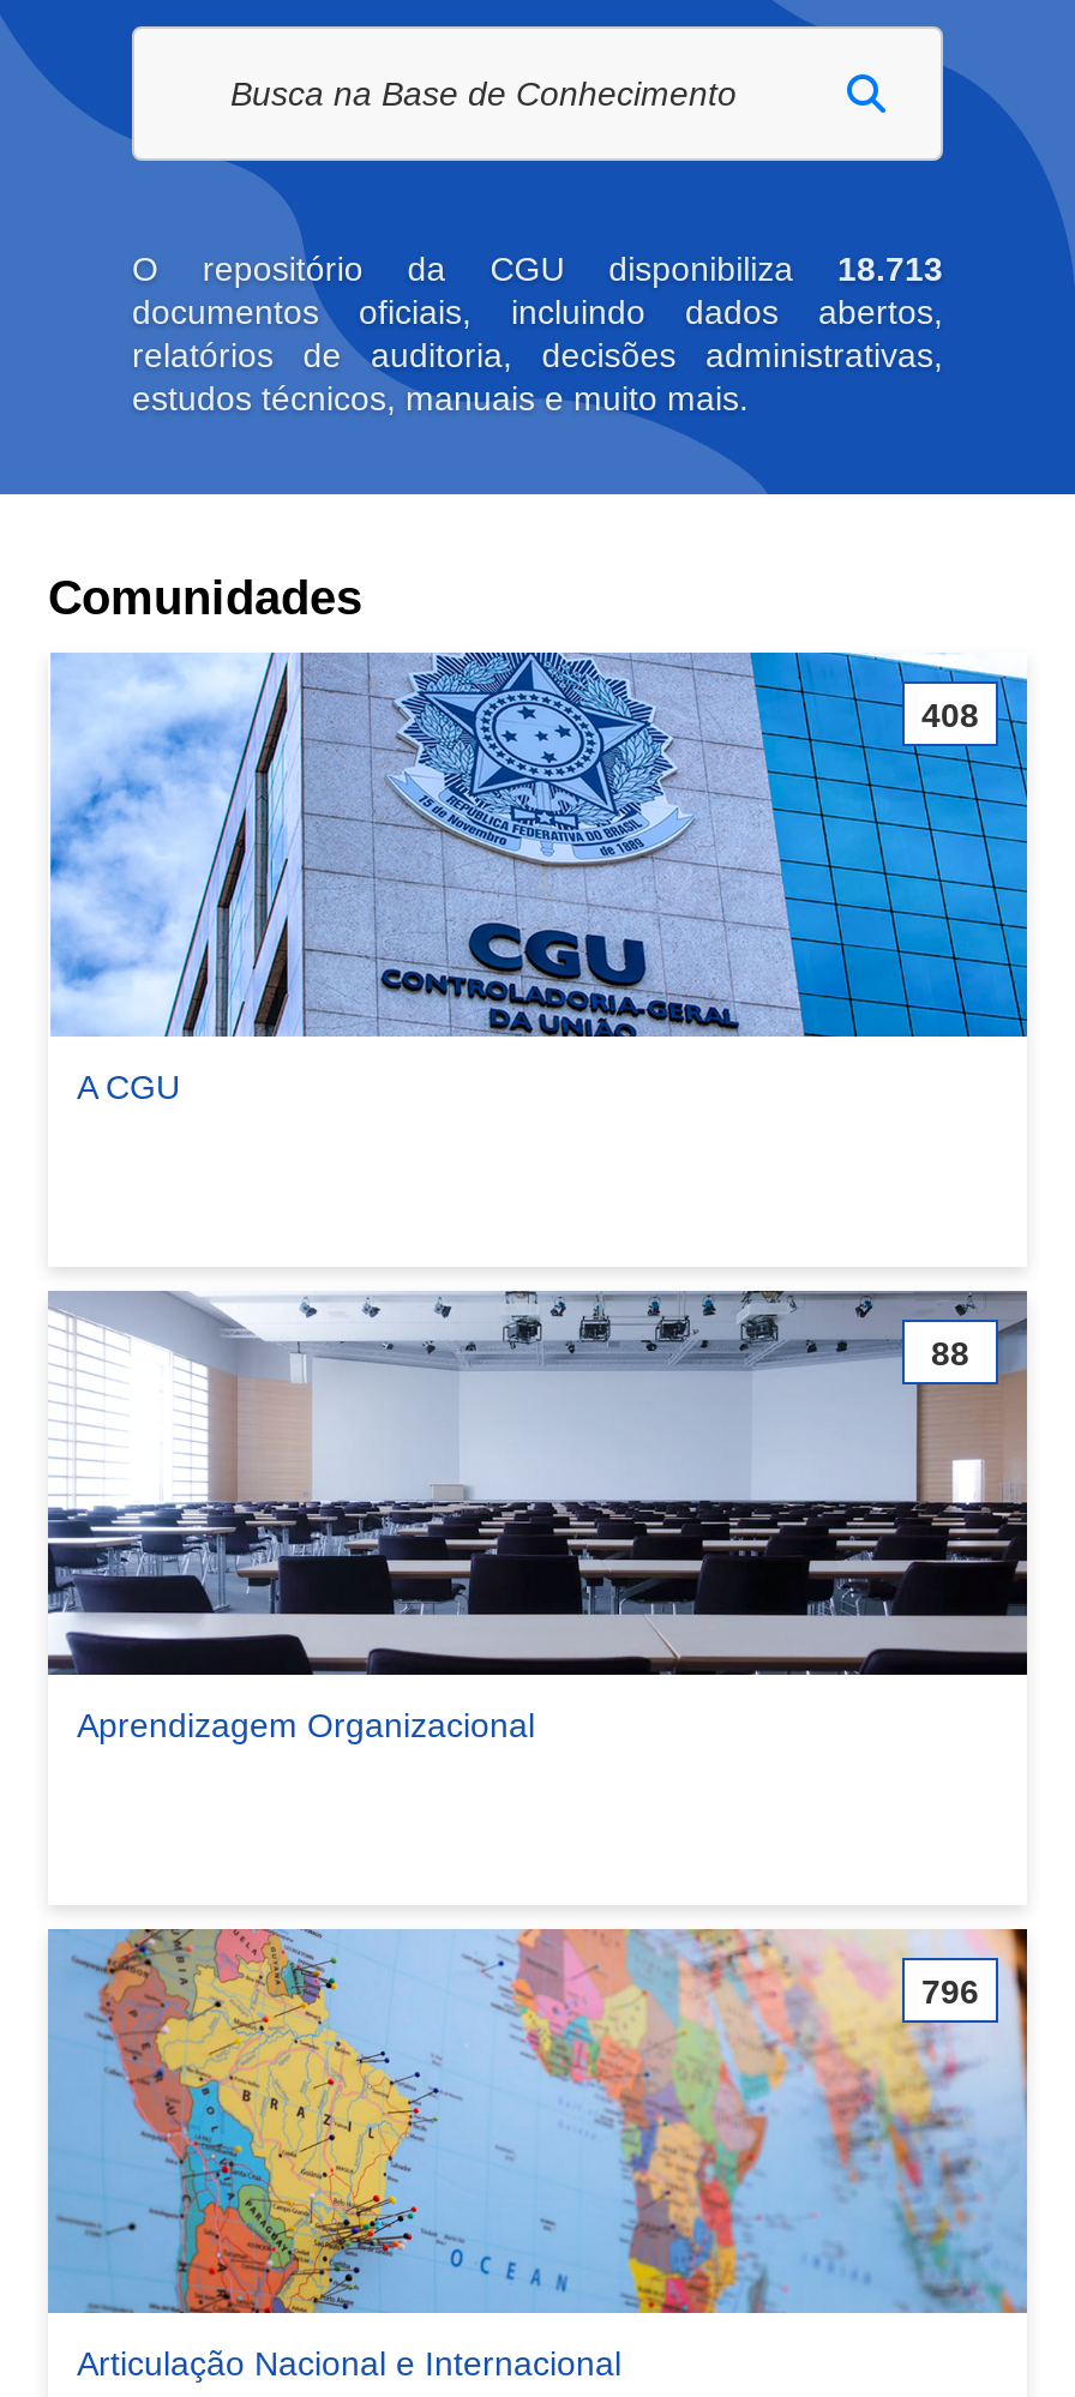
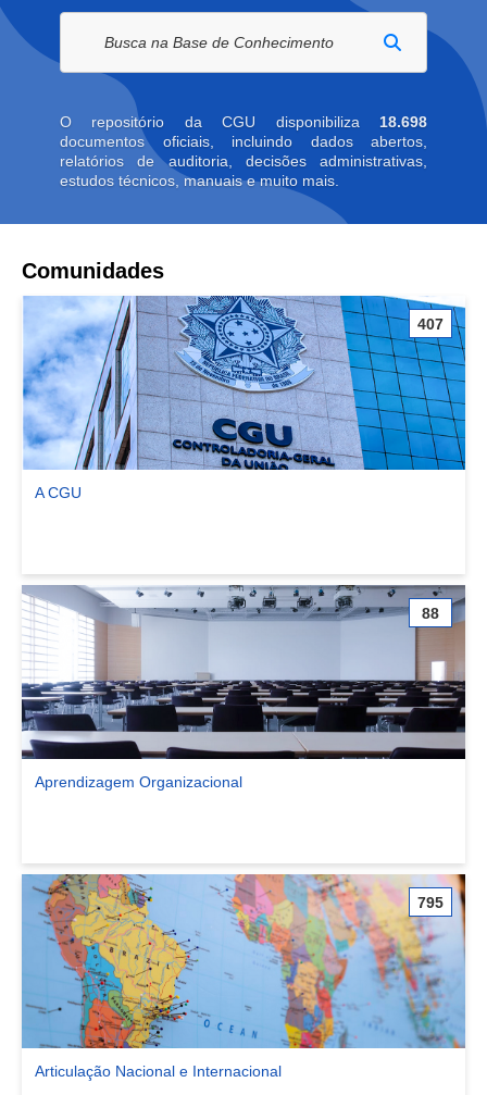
- O repositório da CGU disponibiliza 18.713
+ O repositório da CGU disponibiliza 18.698

- 408
+ 407

- 796
+ 795
